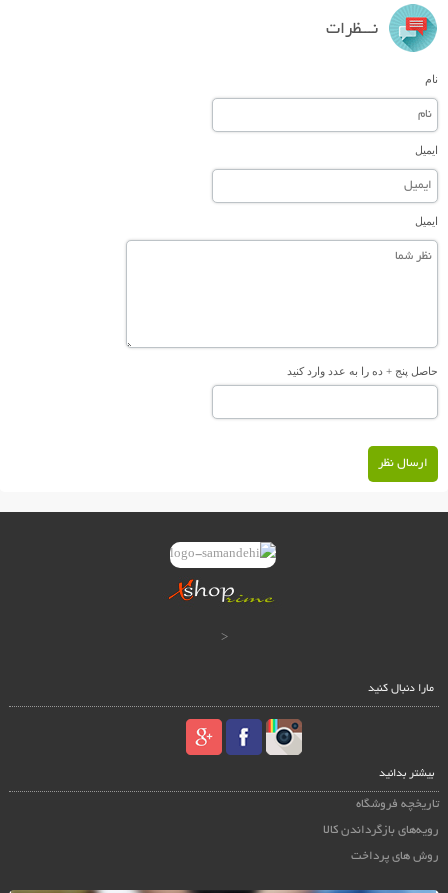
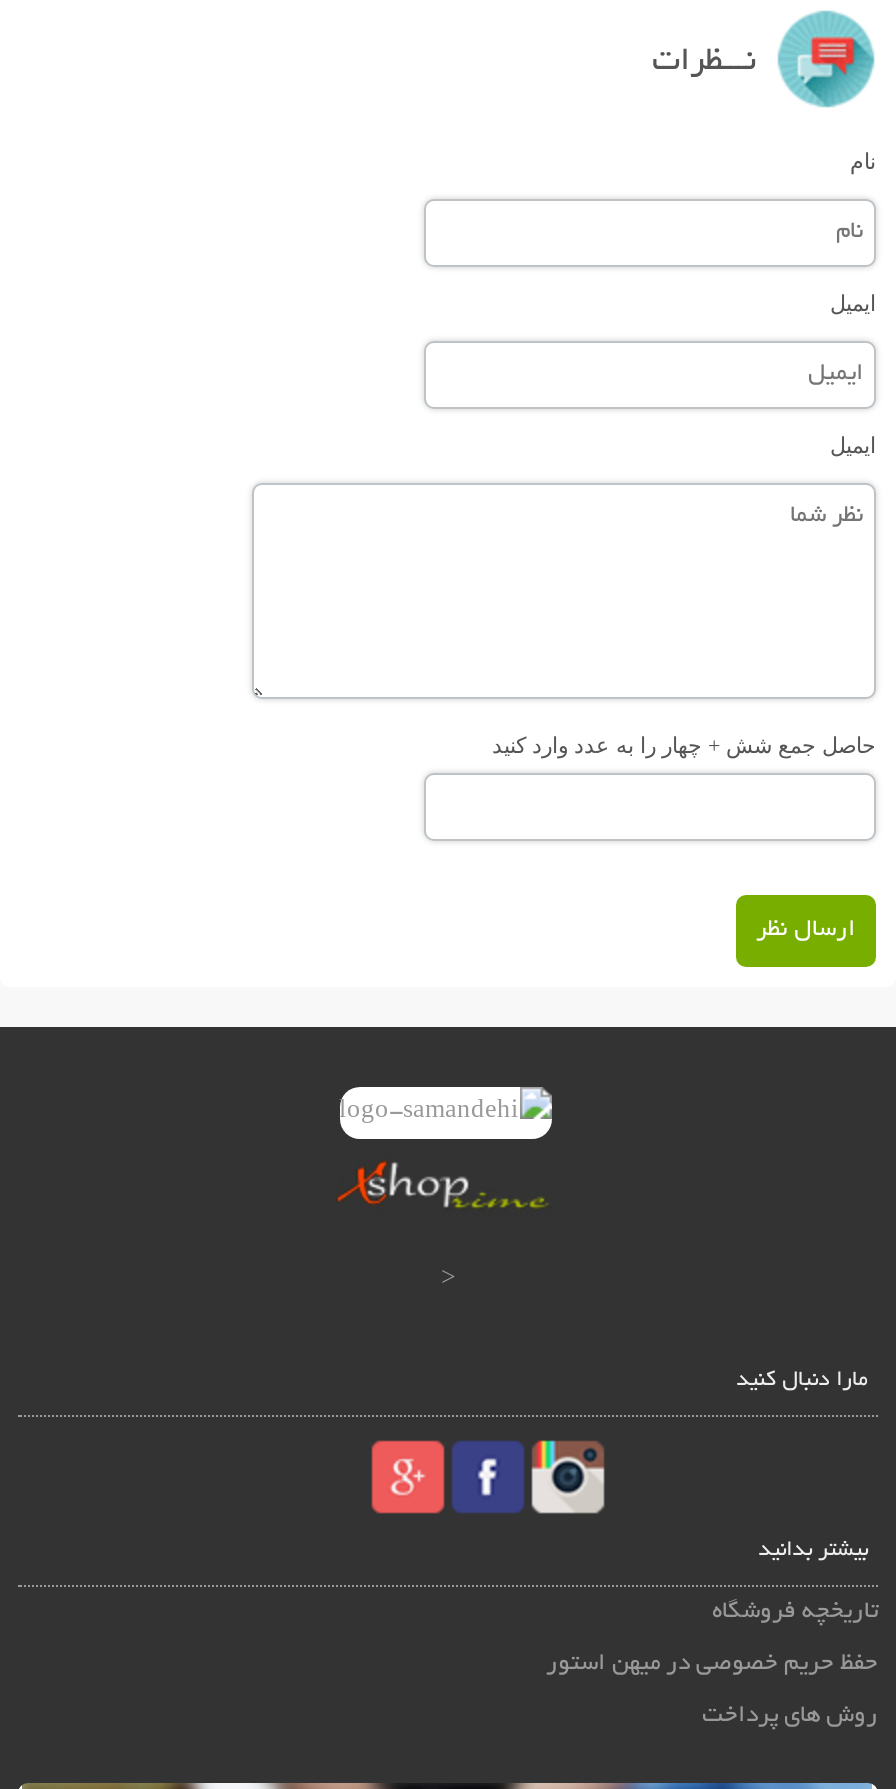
- حاصل پنج + ده را به عدد وارد کنید
+ حاصل جمع شش + چهار را به عدد وارد کنید

- رویه‌های بازگرداندن کالا
+ حفظ حریم خصوصی در میهن استور
